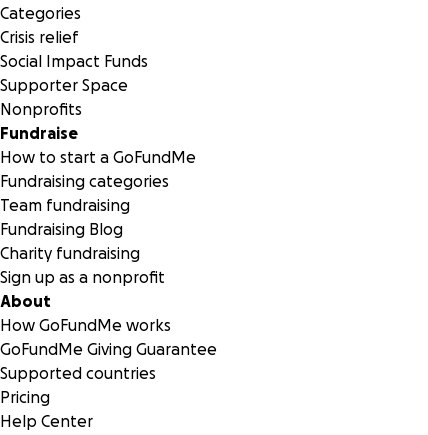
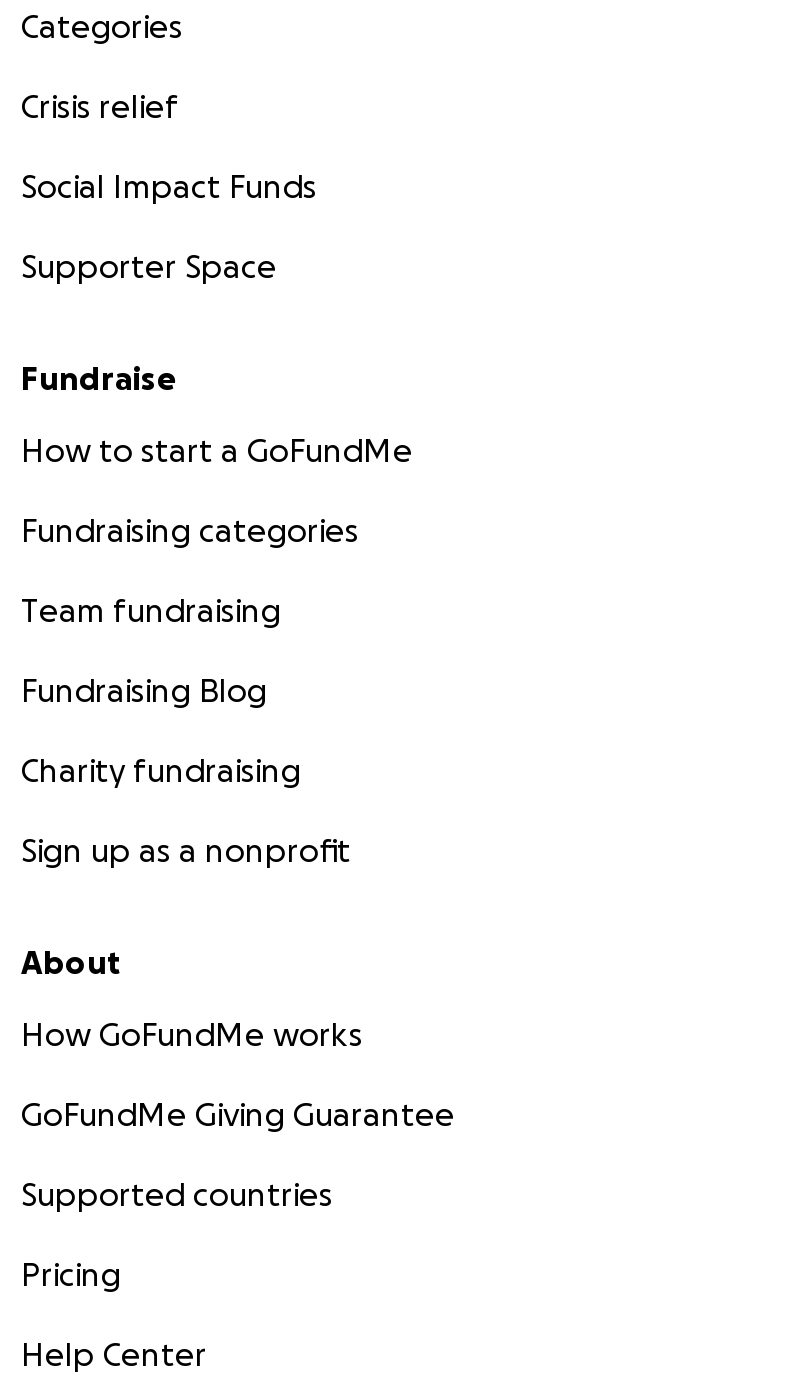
- Nonprofits
